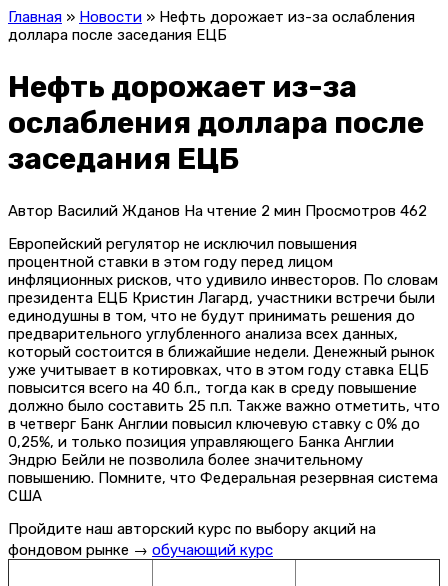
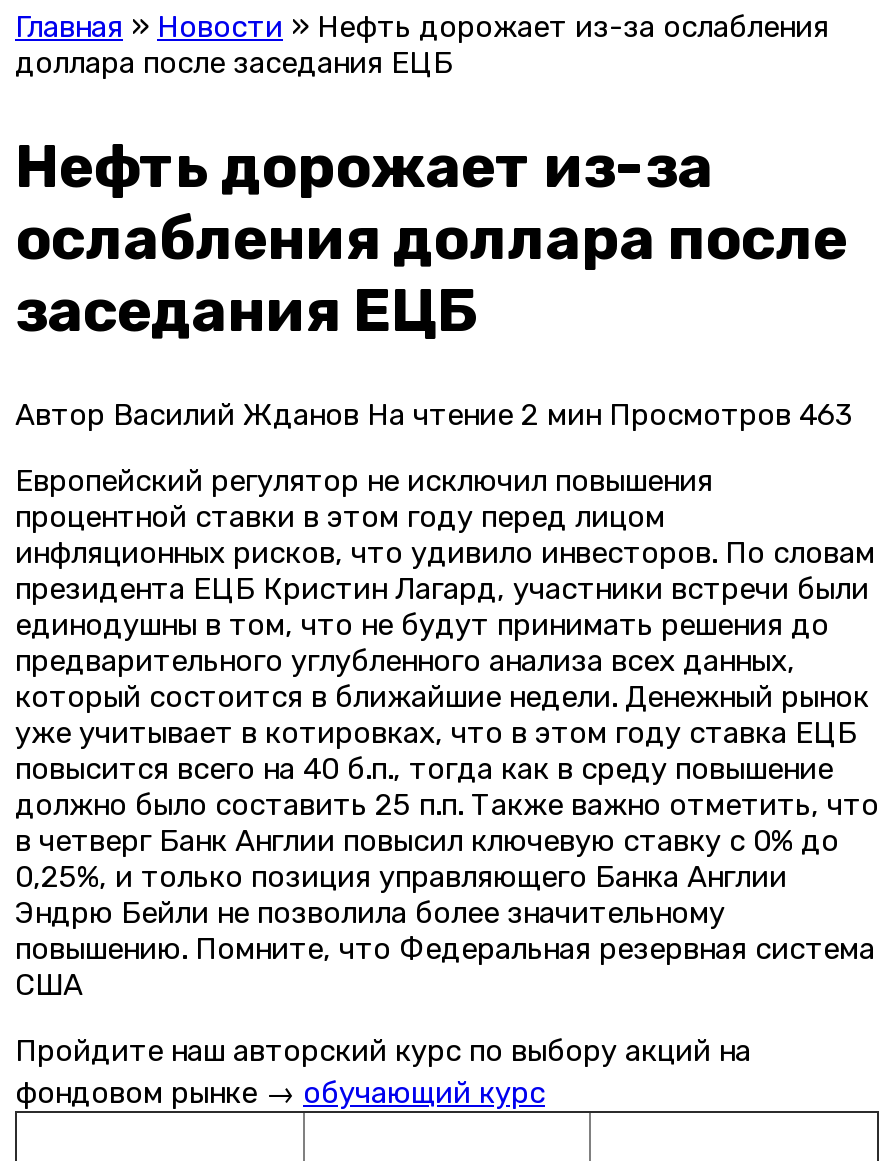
- Автор Василий Жданов На чтение 2 мин Просмотров 462
+ Автор Василий Жданов На чтение 2 мин Просмотров 463
